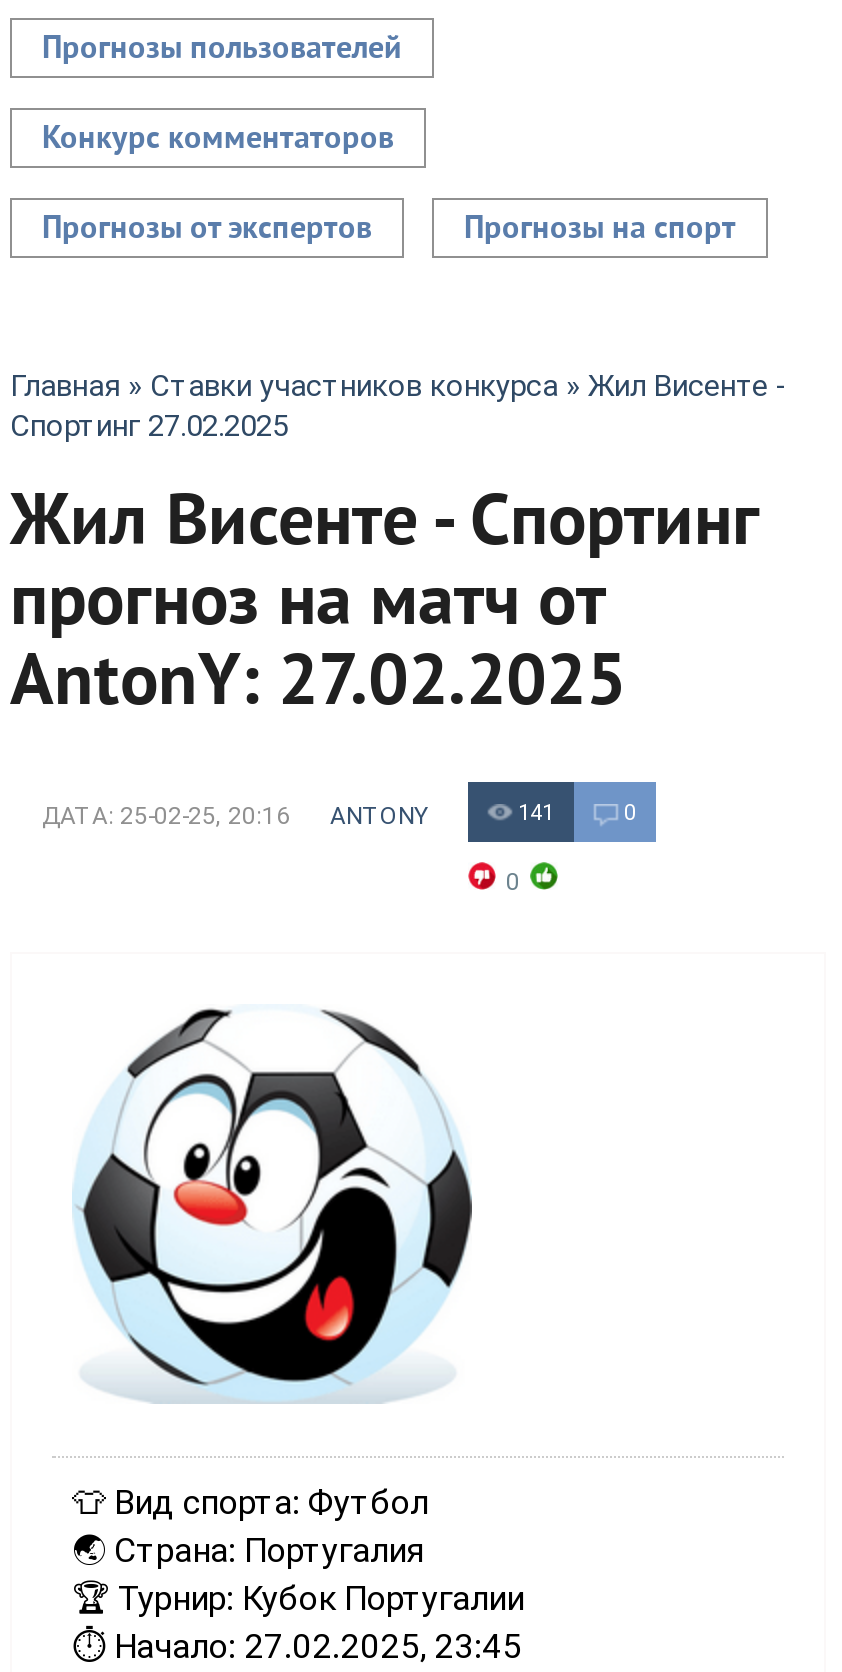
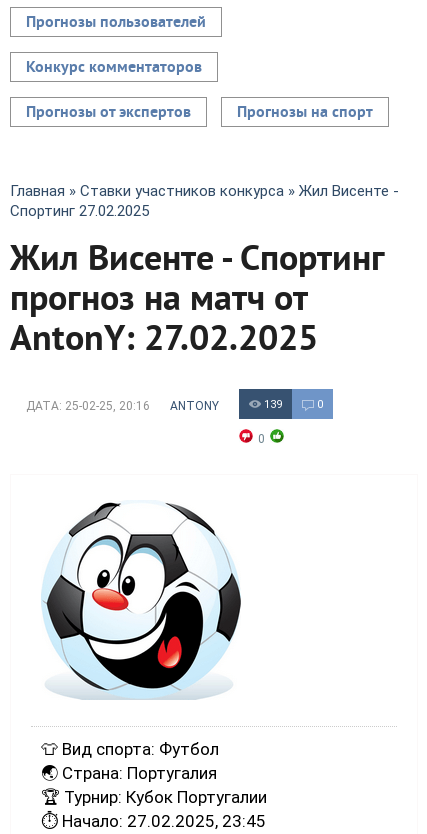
- 141
+ 139
